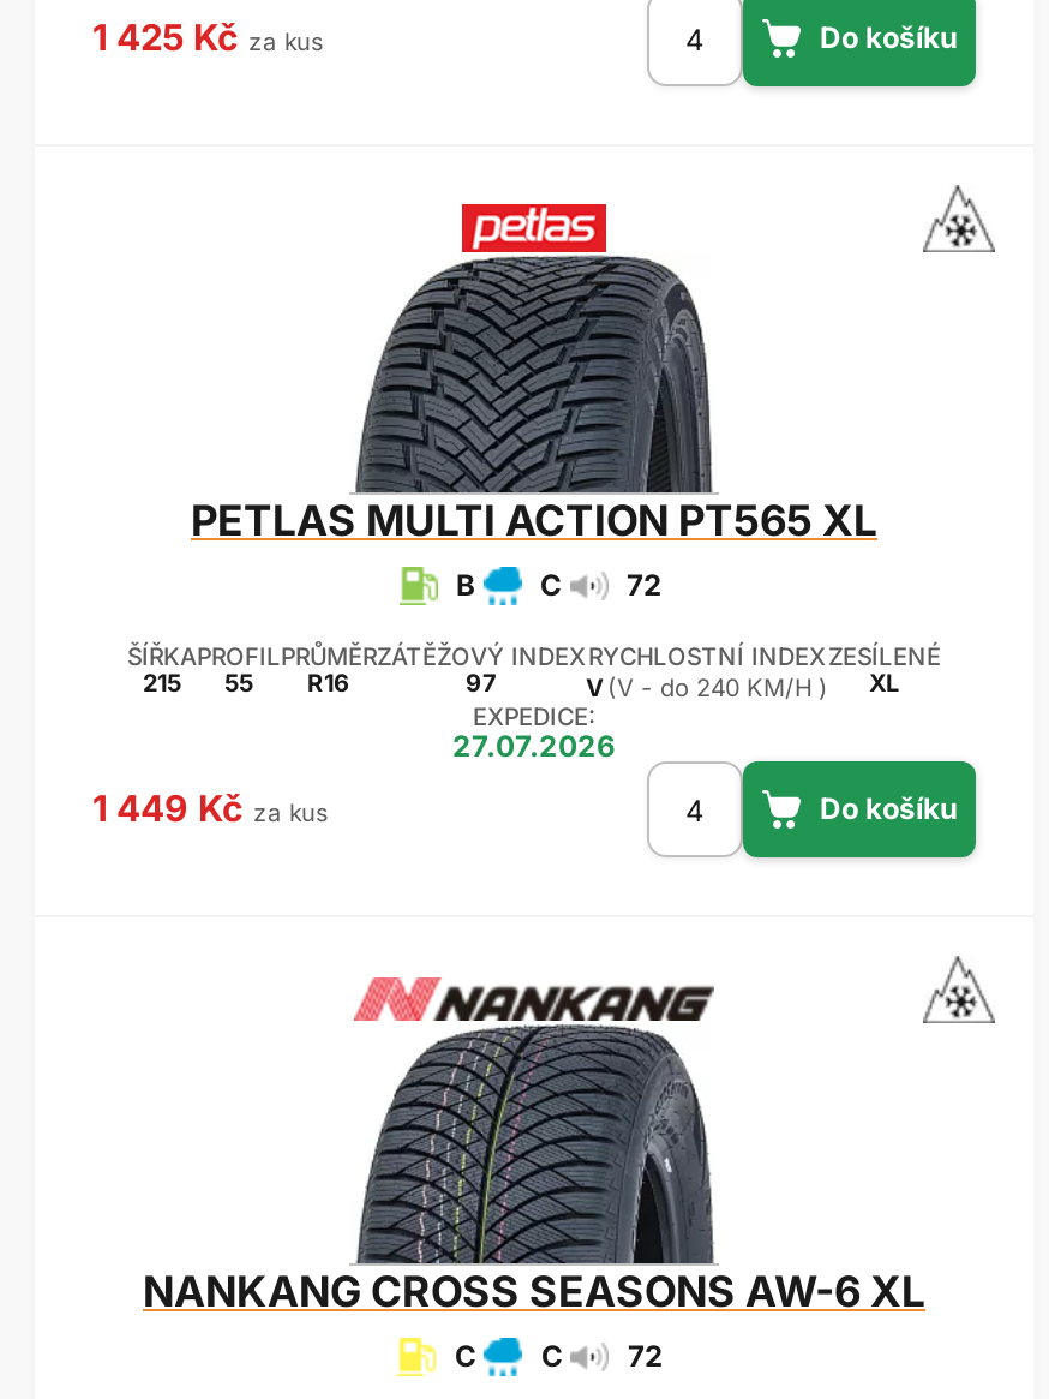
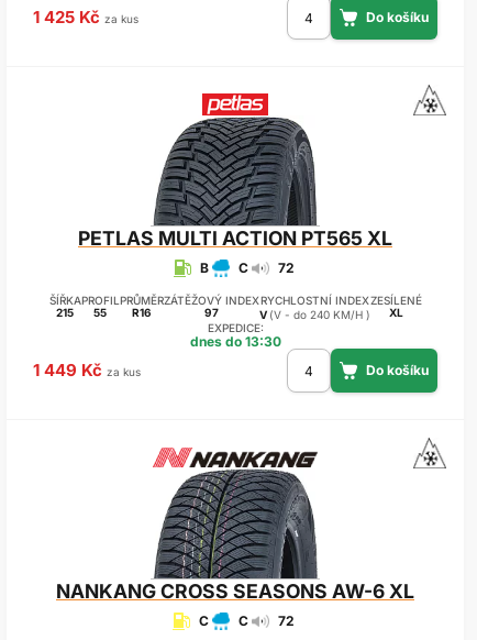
- 27.07.2026
+ dnes do 13:30
